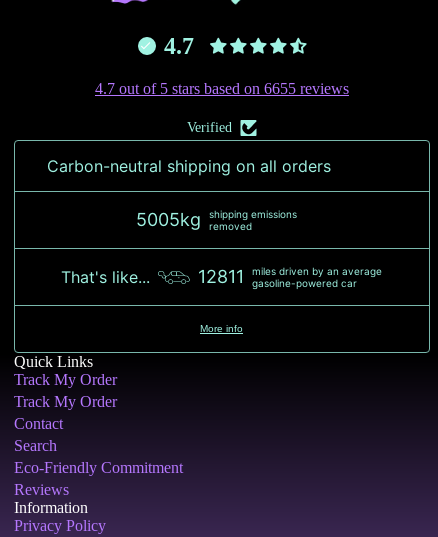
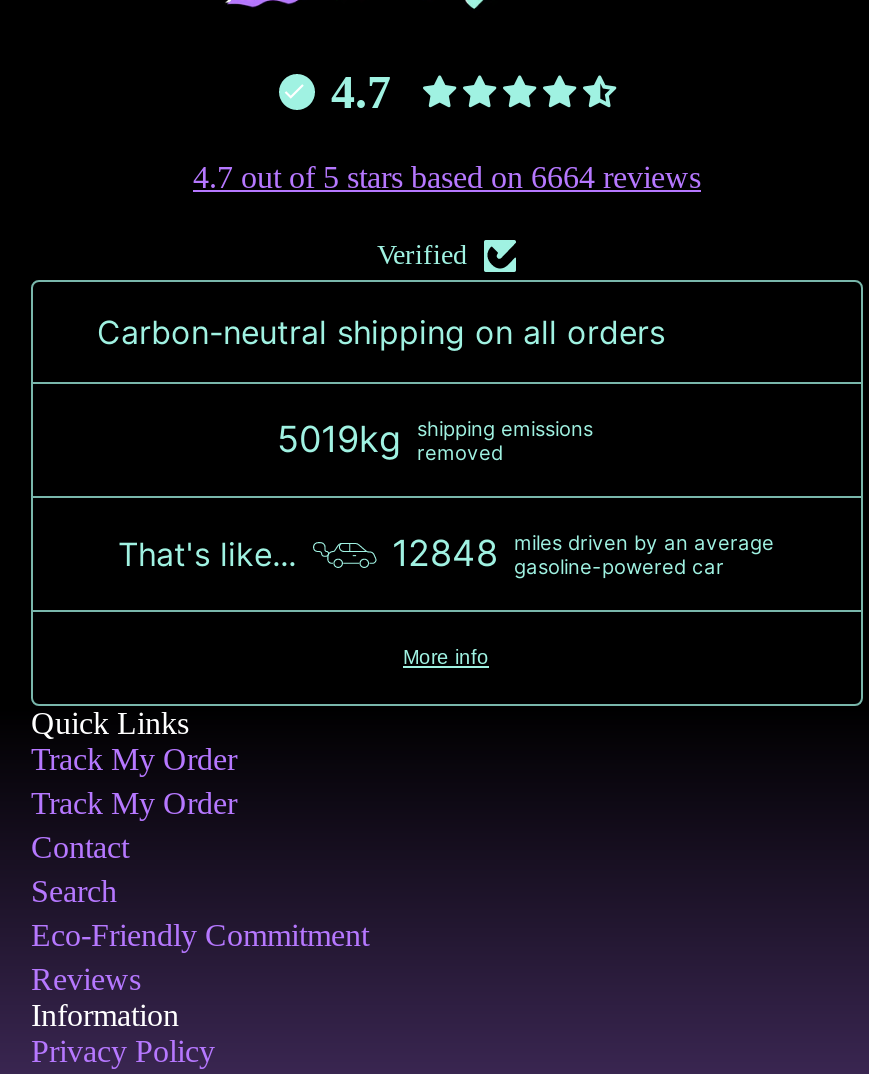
- 4.7 out of 5 stars based on 6655 reviews
+ 4.7 out of 5 stars based on 6664 reviews

- 5005kg shipping emissions removed
+ 5019kg shipping emissions removed

- 12811 miles driven by an average gasoline-powered car
+ 12848 miles driven by an average gasoline-powered car
